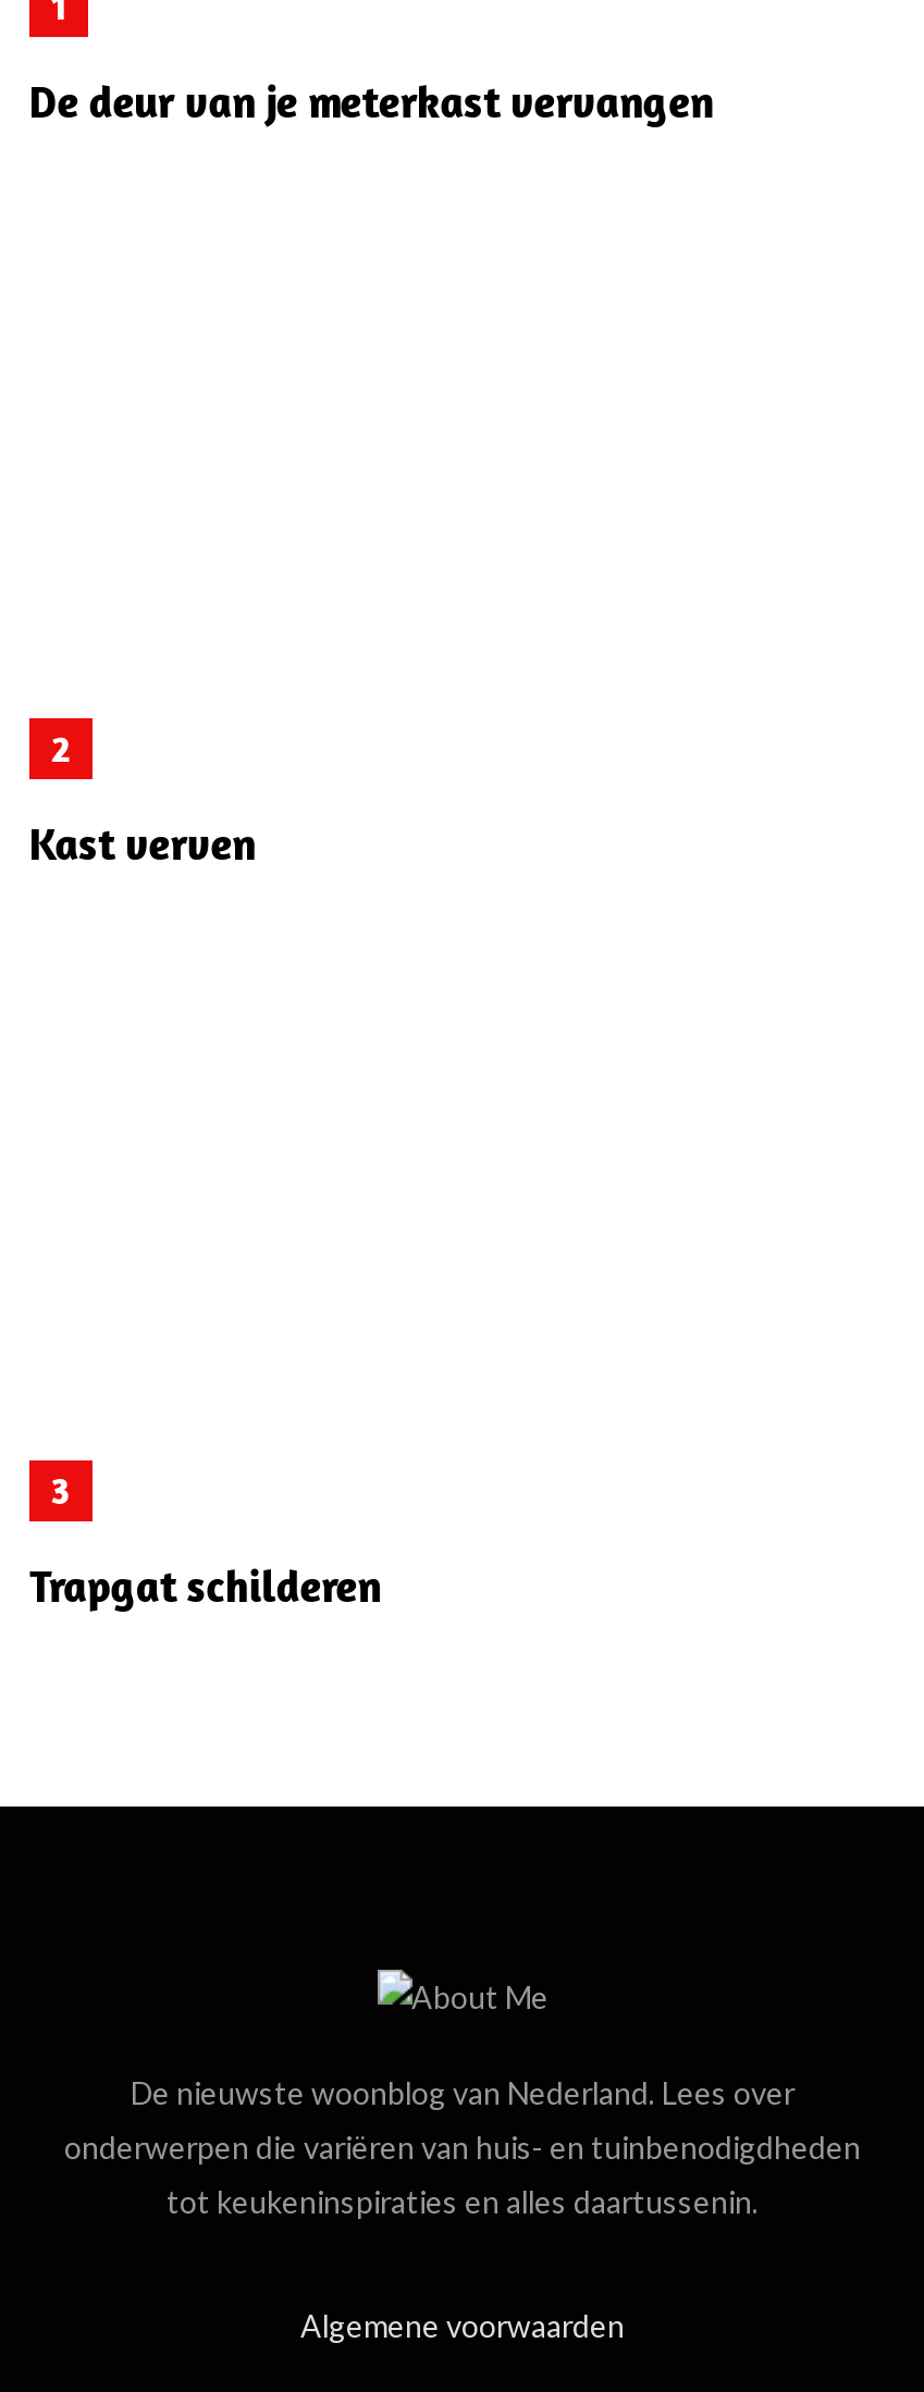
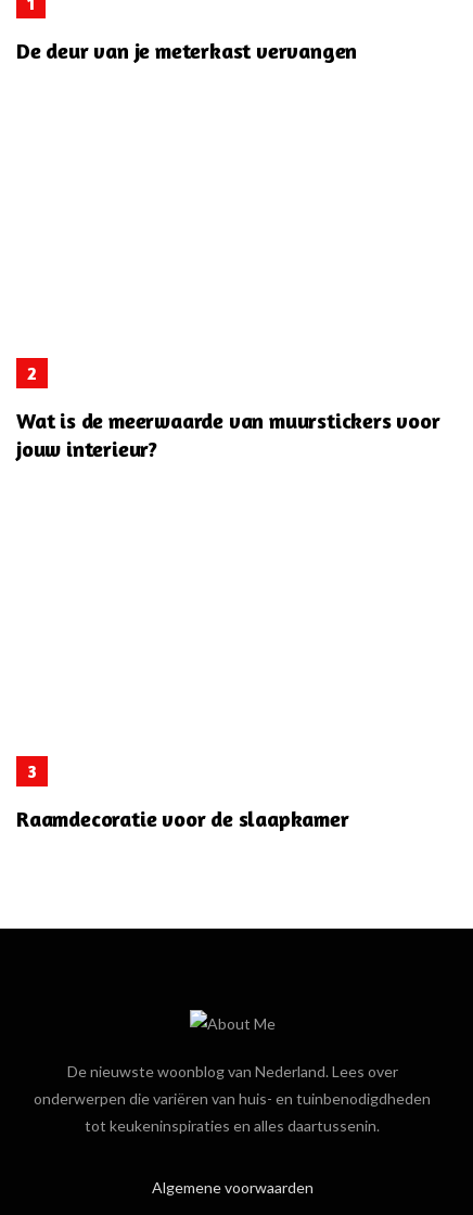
- Kast verven
+ Wat is de meerwaarde van muurstickers voor
+ jouw interieur?

- Trapgat schilderen
+ Raamdecoratie voor de slaapkamer
